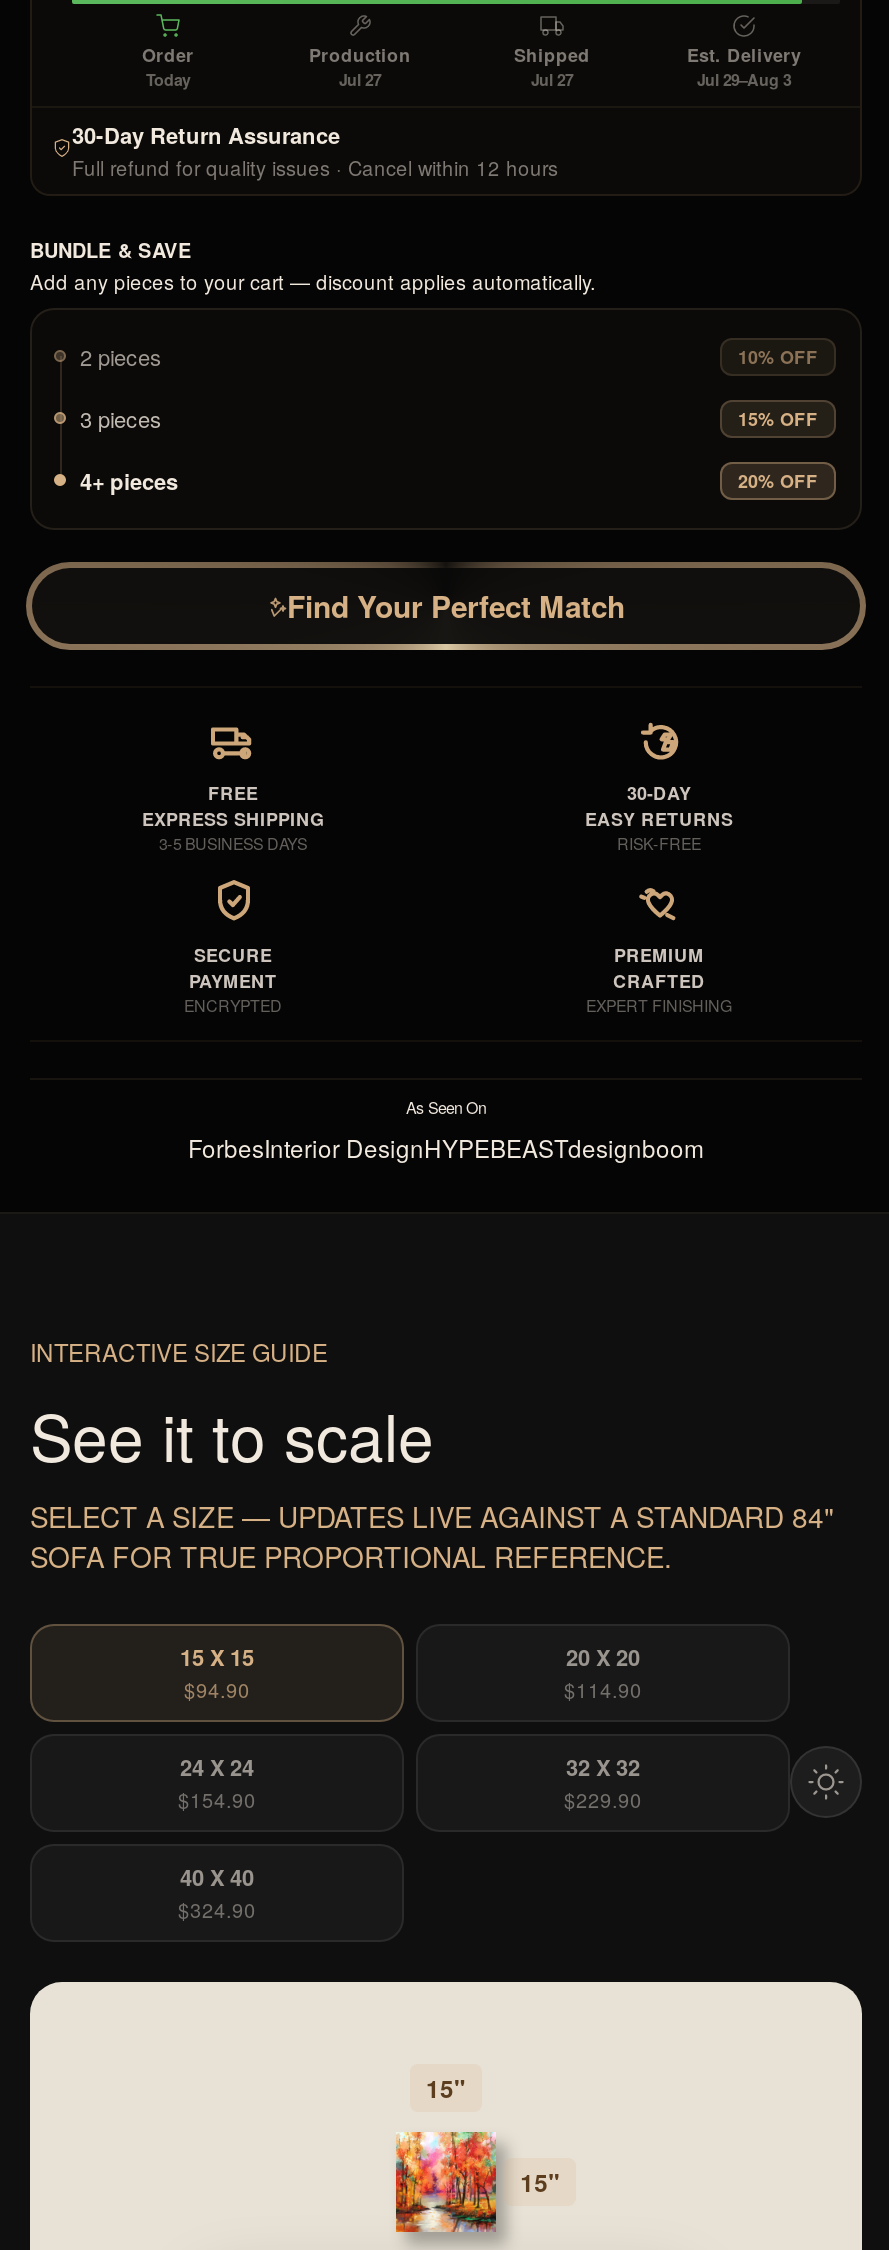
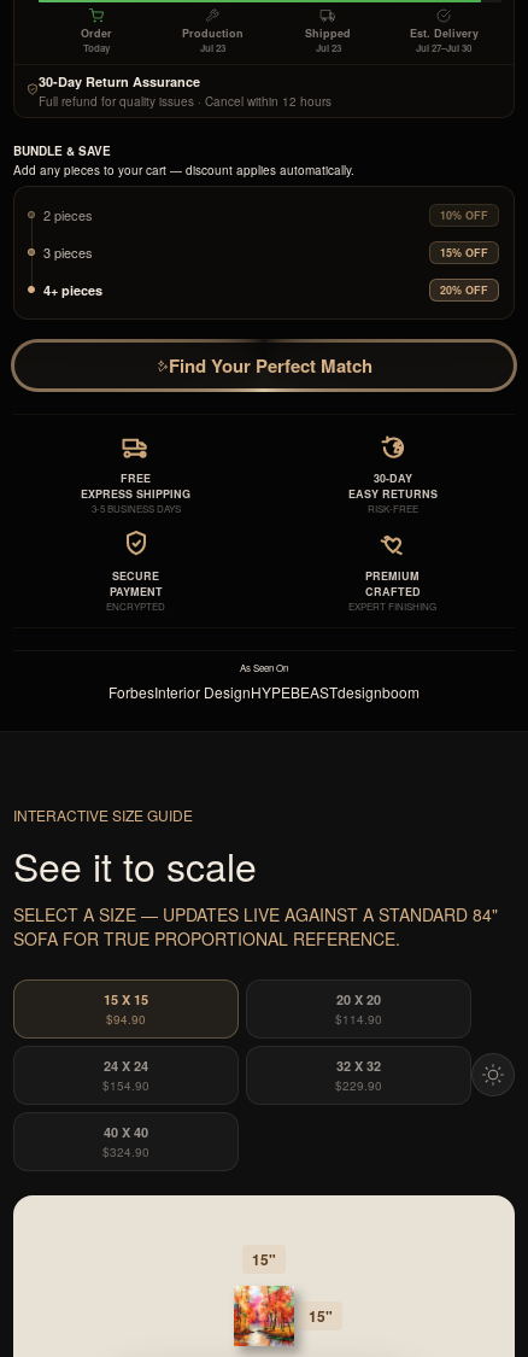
- Jul 27
+ Jul 23

- Jul 27
+ Jul 23

- Jul 29–Aug 3
+ Jul 27–Jul 30
